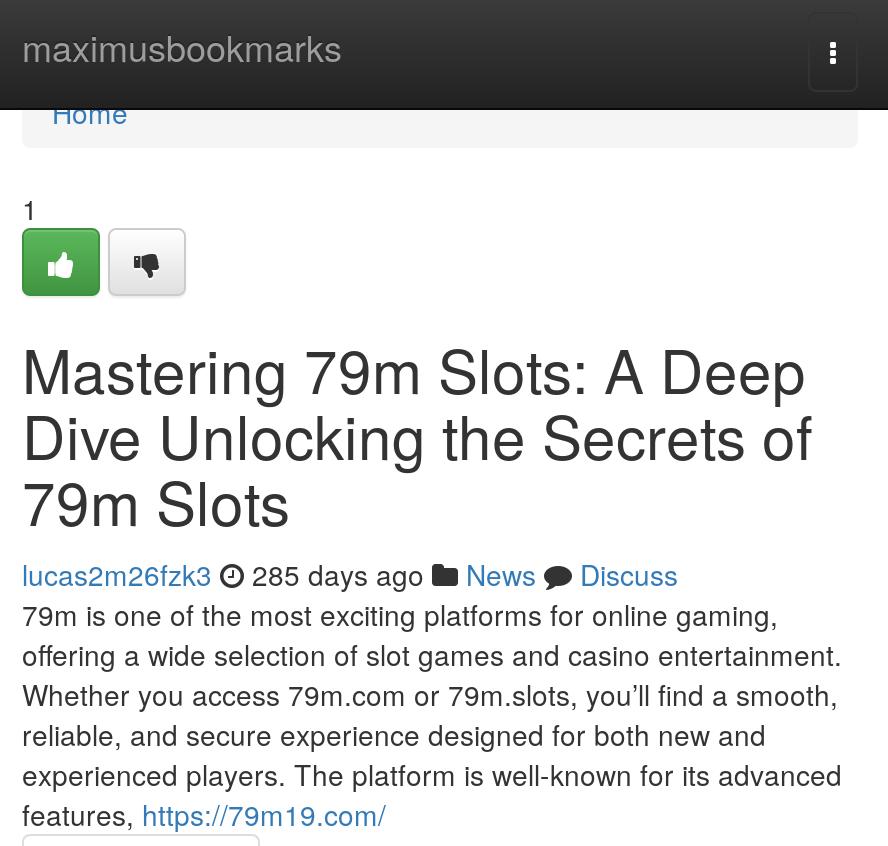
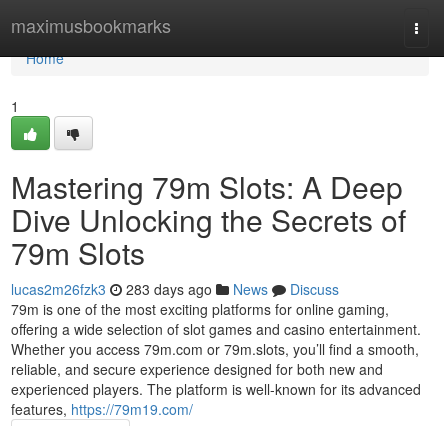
- lucas2m26fzk3 285 days ago News Discuss
+ lucas2m26fzk3 283 days ago News Discuss
